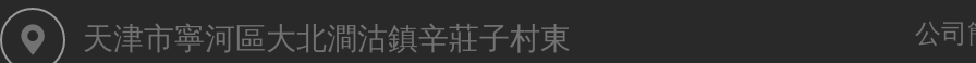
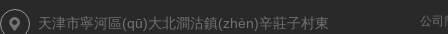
- 天津市寧河區大北澗沽鎮辛莊子村東
+ 天津市寧河區(qū)大北澗沽鎮(zhèn)辛莊子村東
